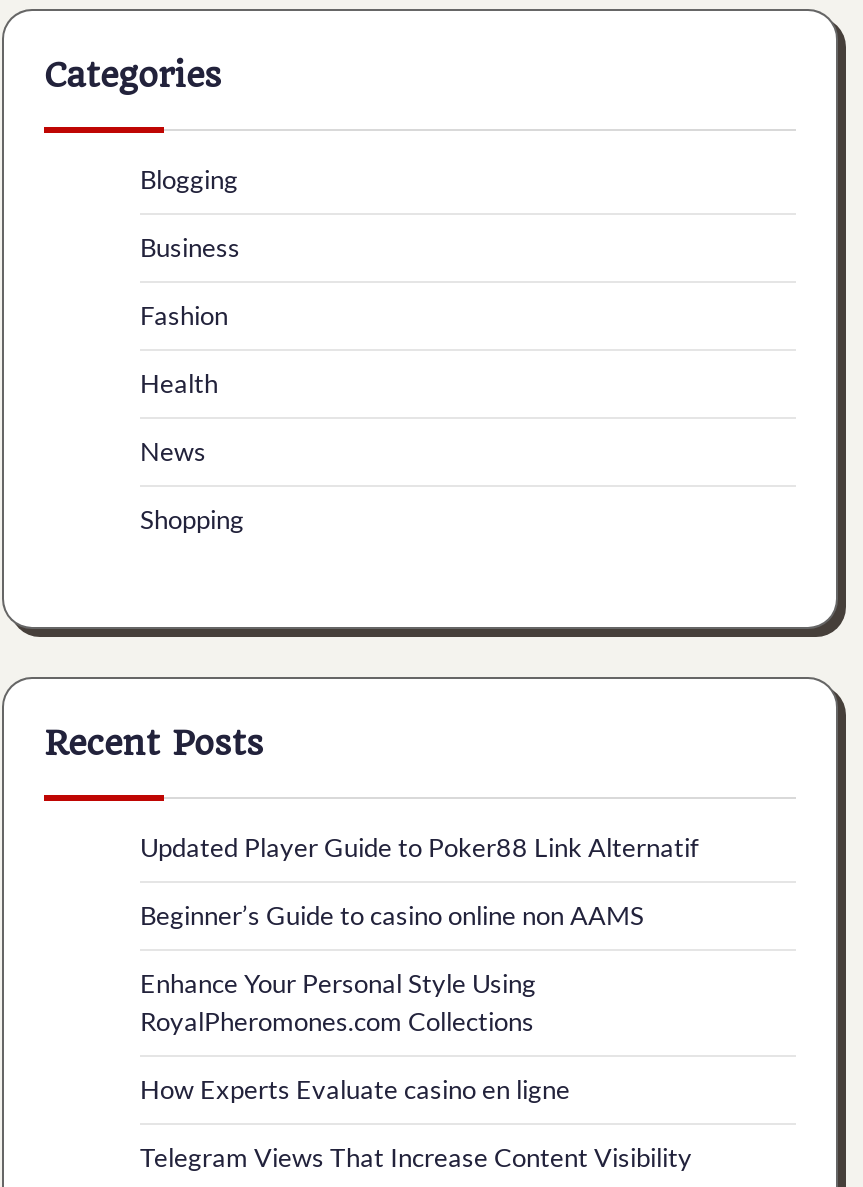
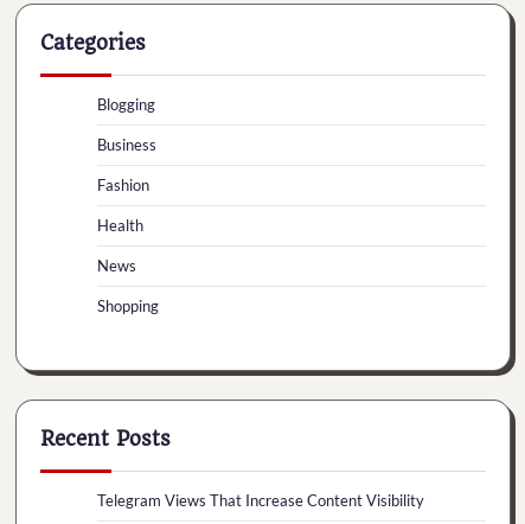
- Updated Player Guide to Poker88 Link Alternatif
- Beginner’s Guide to casino online non AAMS
- Enhance Your Personal Style Using
- RoyalPheromones.com Collections
- How Experts Evaluate casino en ligne
